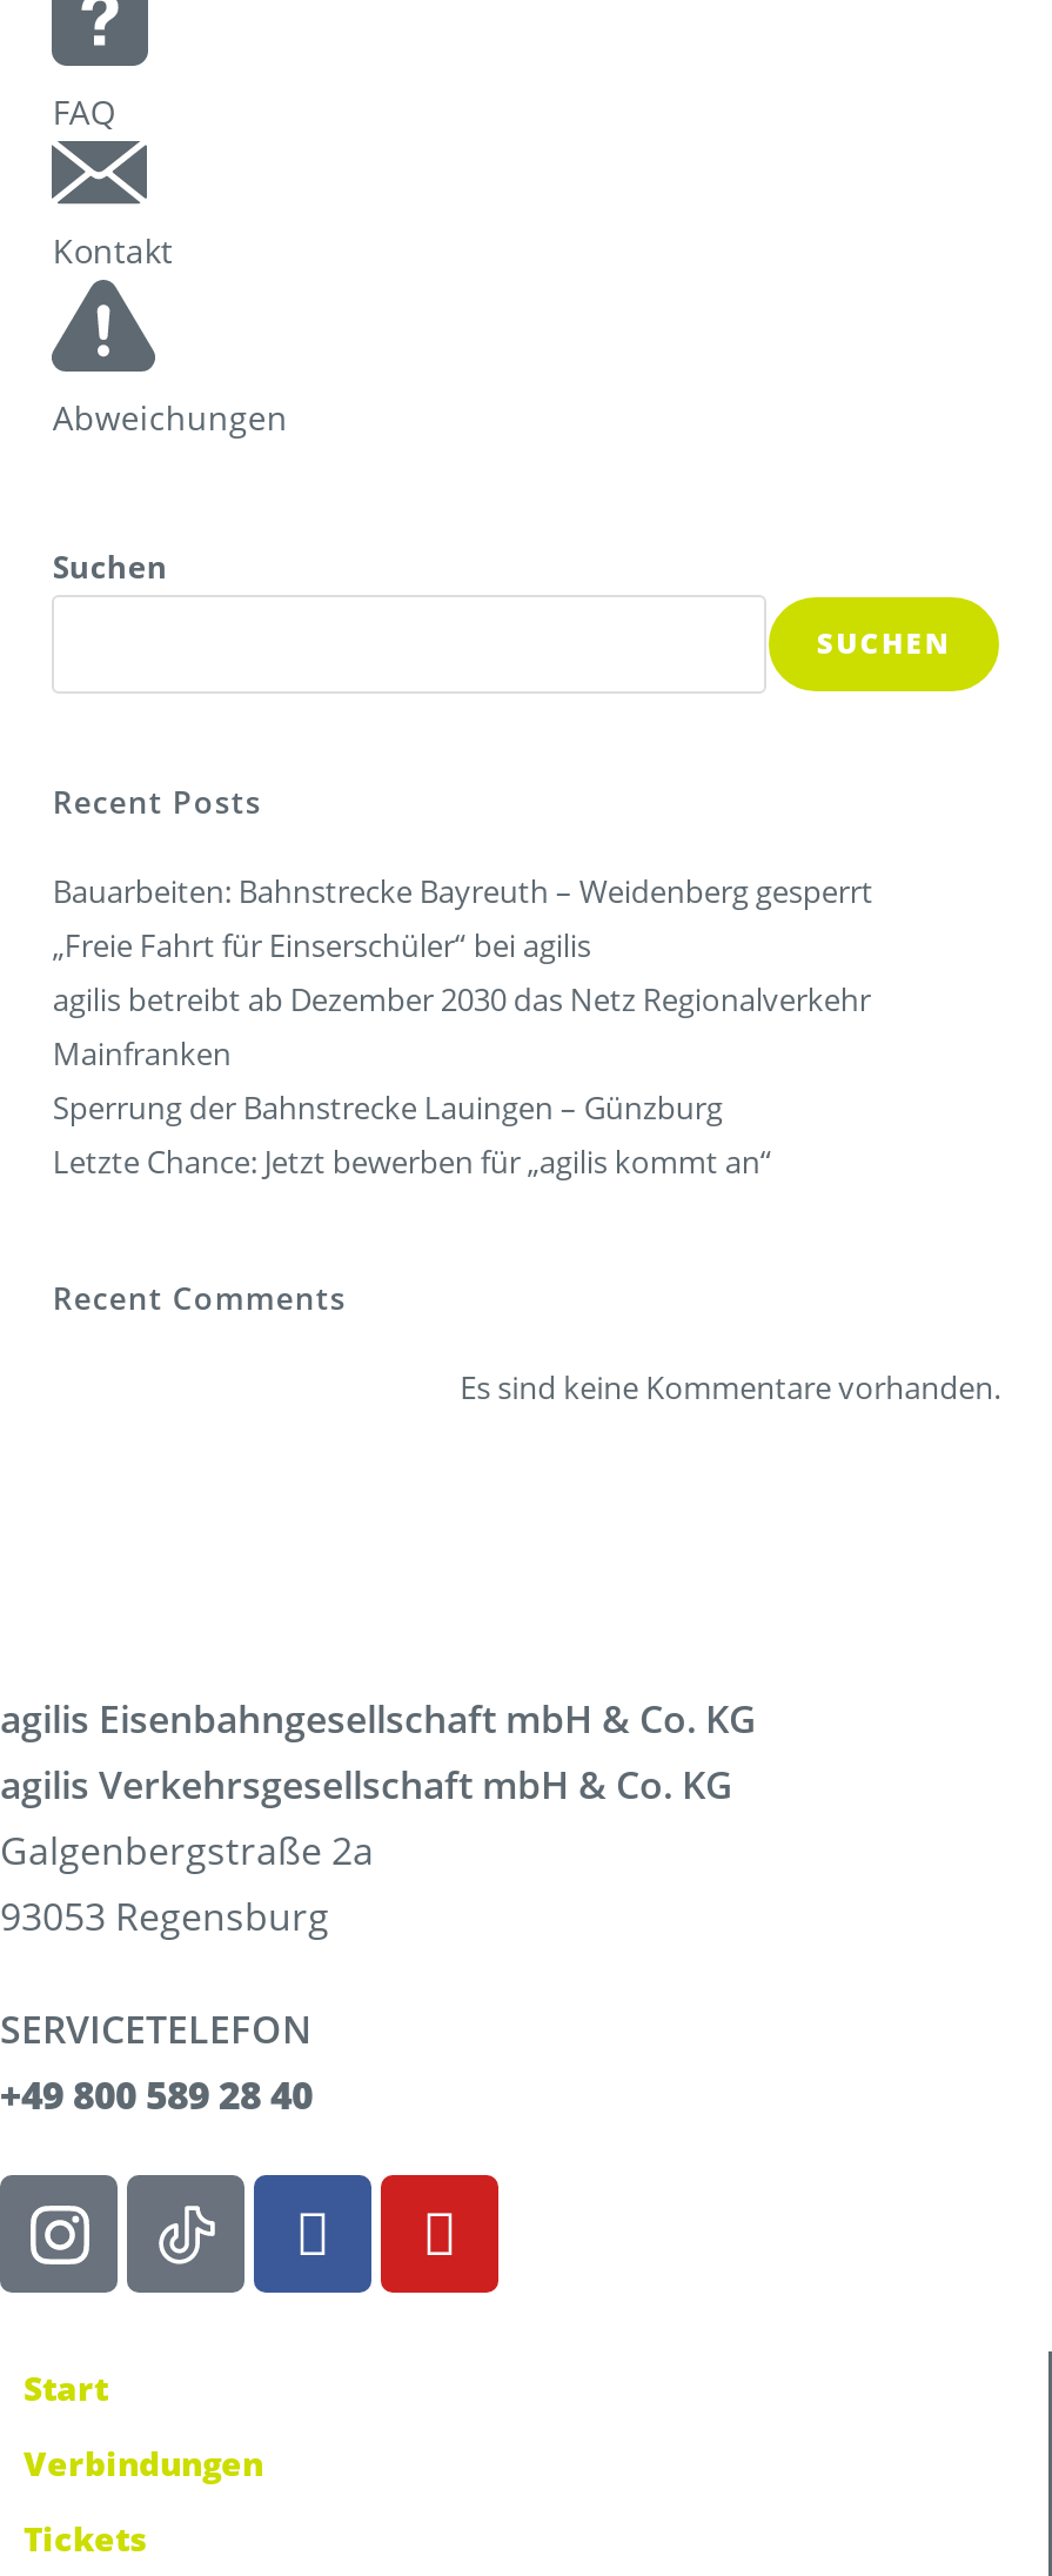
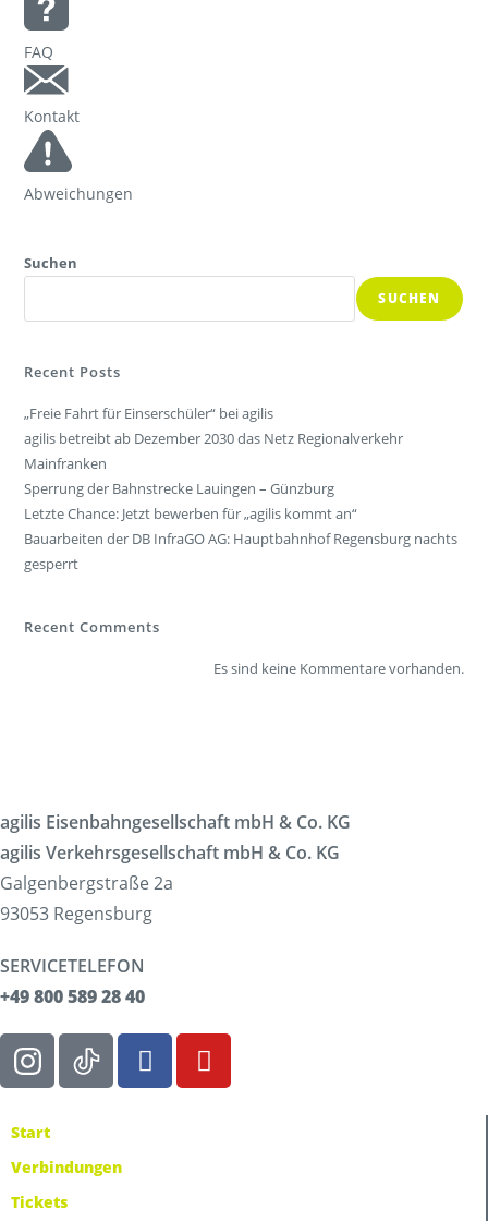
- Bauarbeiten: Bahnstrecke Bayreuth – Weidenberg gesperrt

moved up: „Freie Fahrt für Einserschüler“ bei agilis | agilis betreibt ab Dezember 2030 das Netz Regionalverkehr | Mainfranken | Sperrung der Bahnstrecke Lauingen – Günzburg | Letzte Chance: Jetzt bewerben für „agilis kommt an“

+ Bauarbeiten der DB InfraGO AG: Hauptbahnhof Regensburg nachts
+ gesperrt
